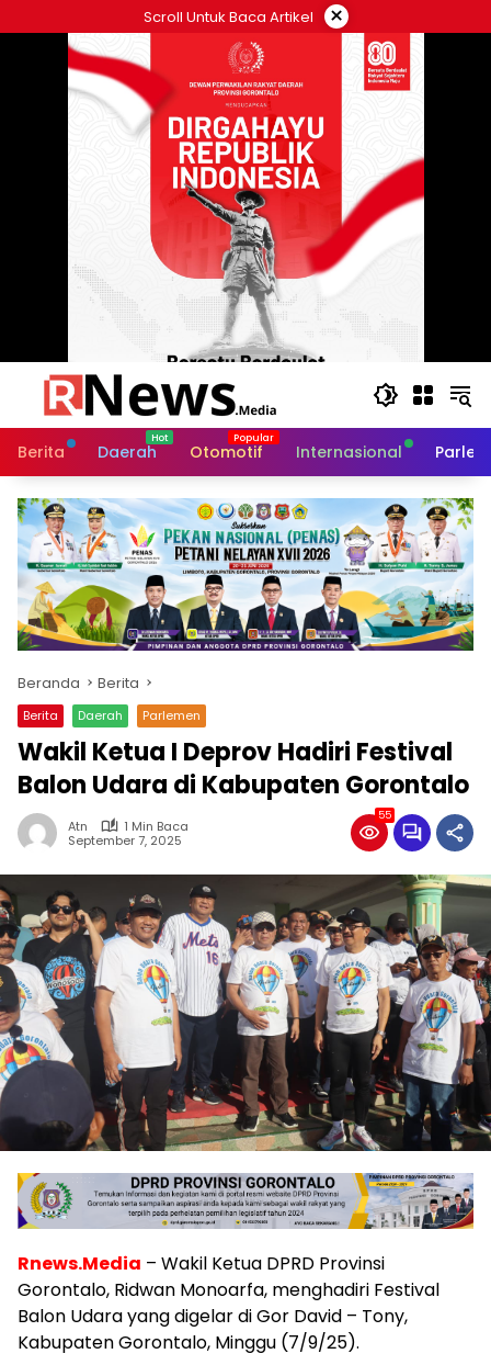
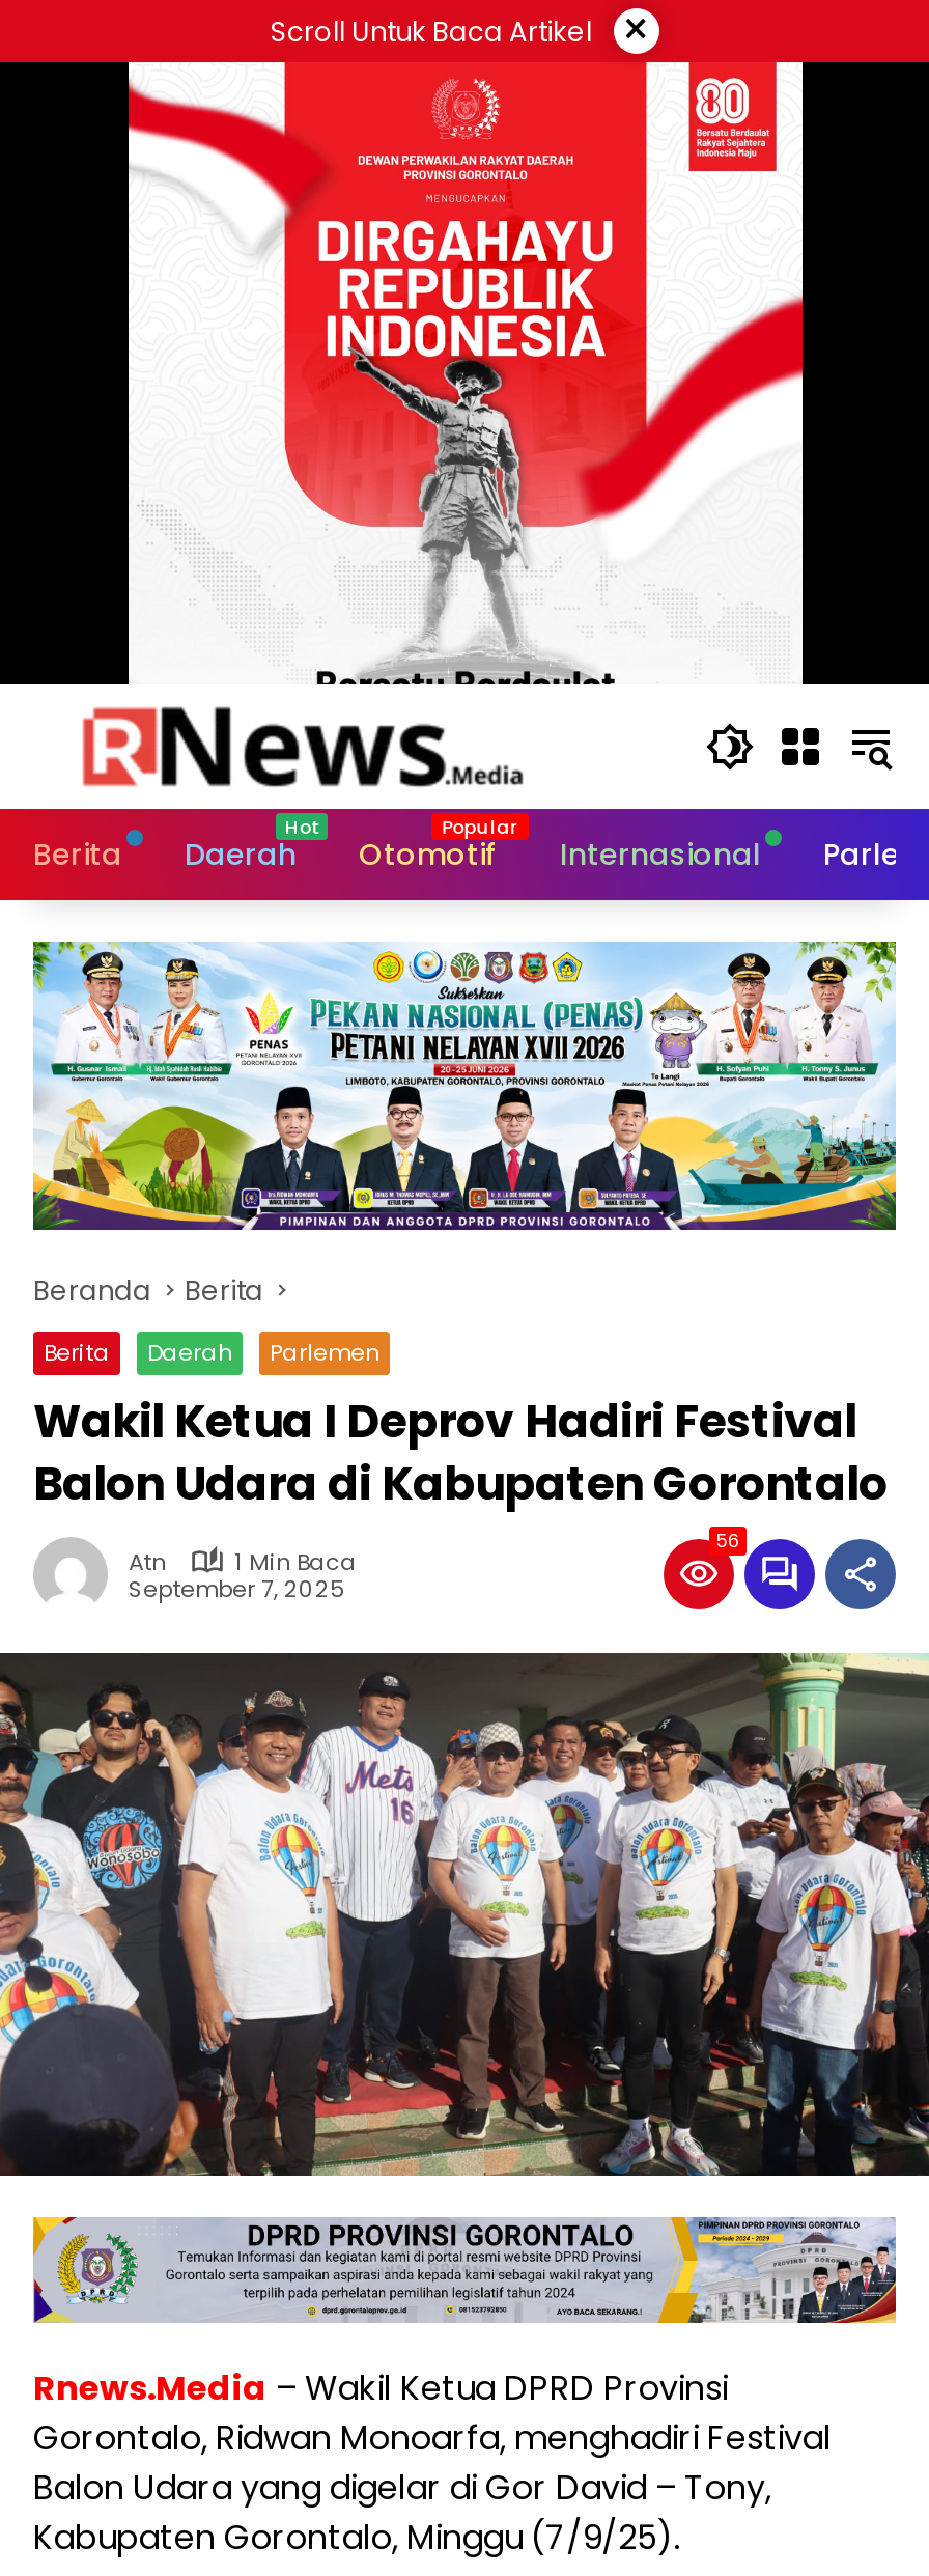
- 55
+ 56
